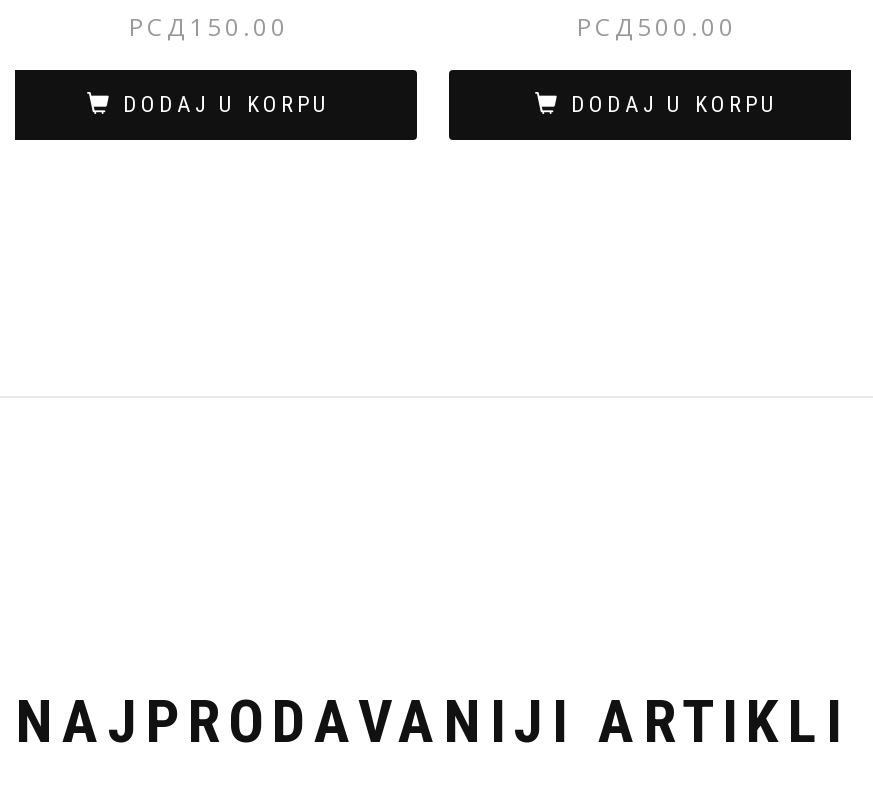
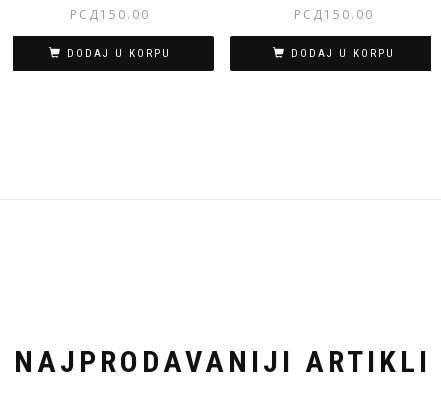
- РСД 500.00
+ РСД 150.00
